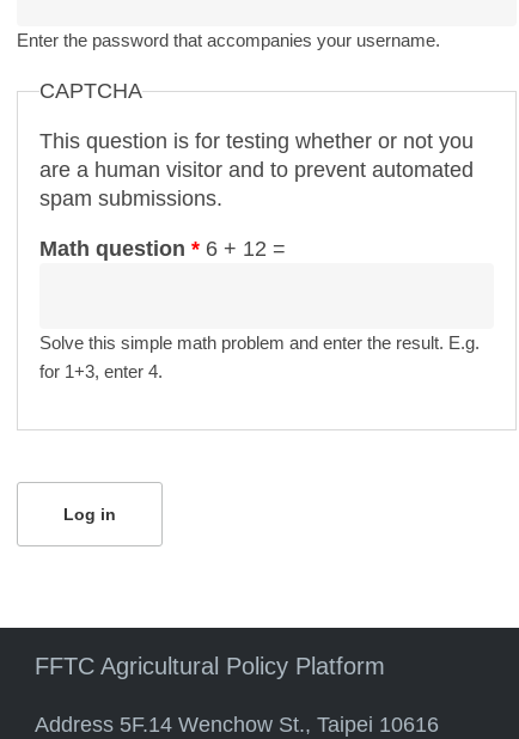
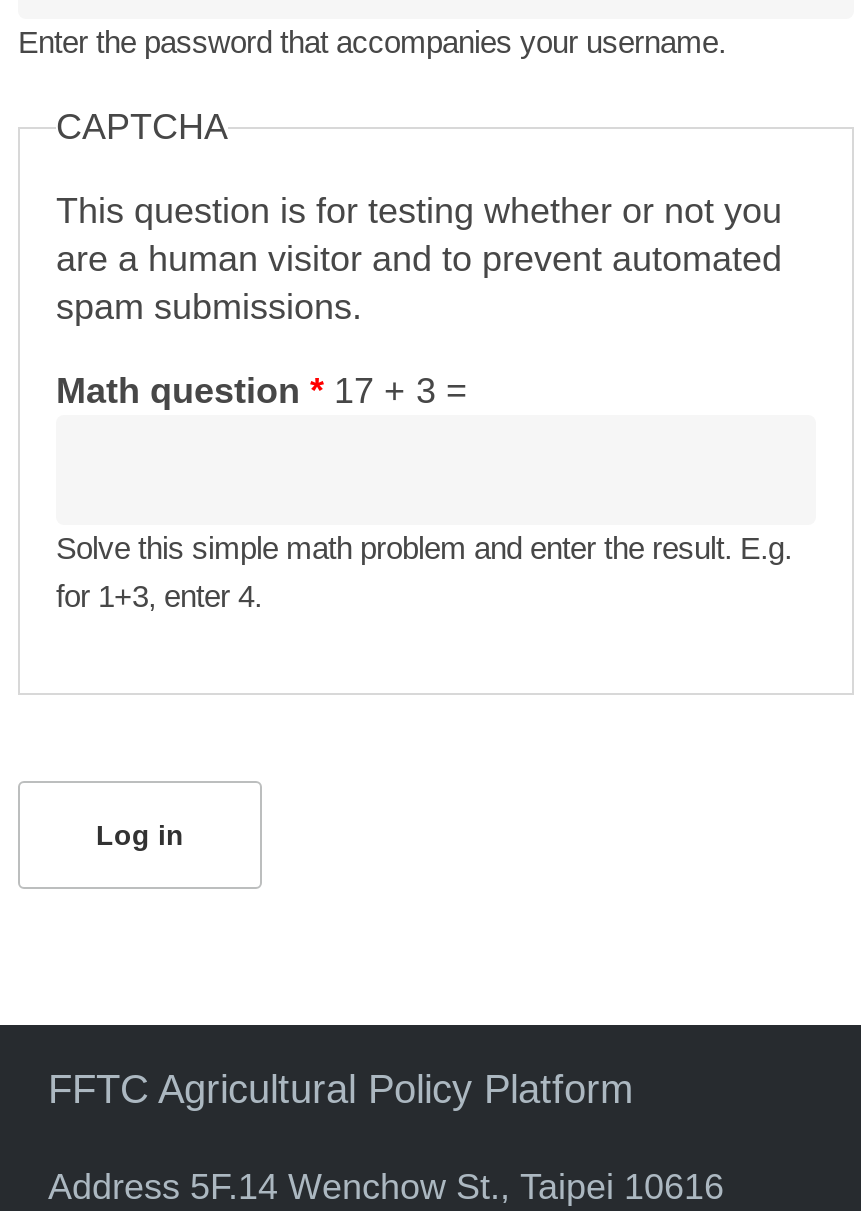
- Math question * 6 + 12 =
+ Math question * 17 + 3 =
